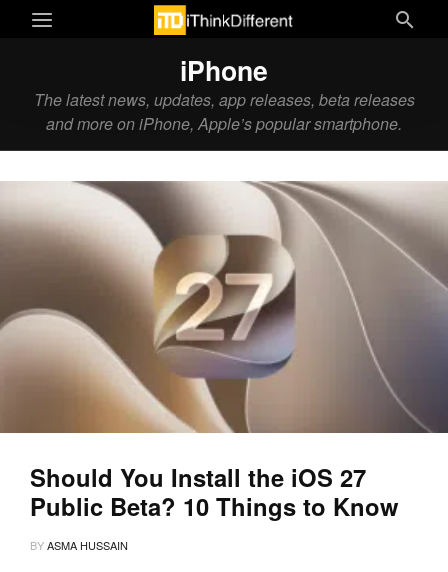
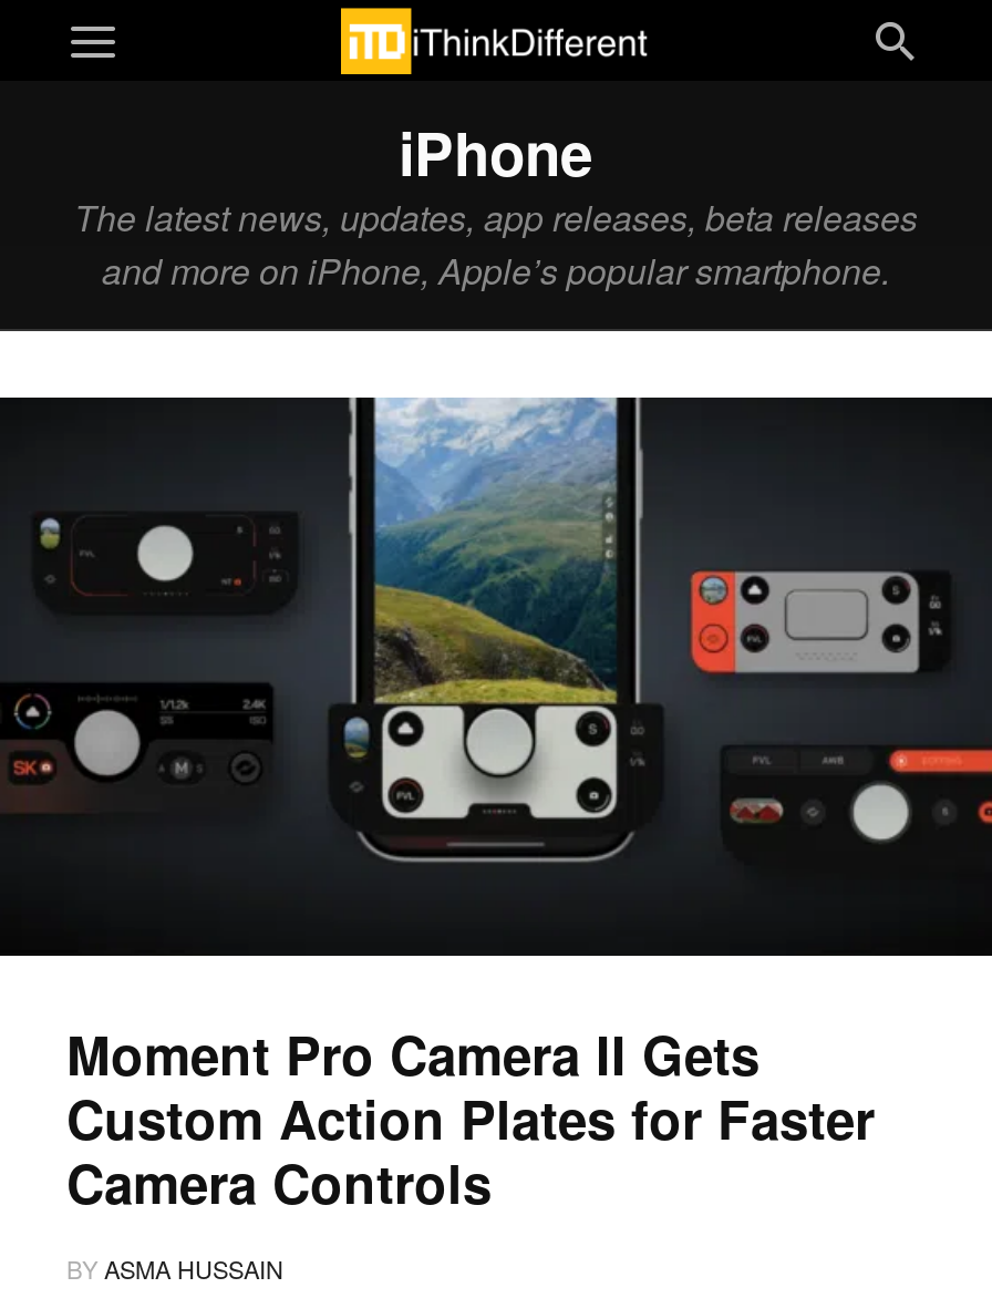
- [image]
- Should You Install the iOS 27
- Public Beta? 10 Things to Know
+ [image]
+ Moment Pro Camera II Gets
+ Custom Action Plates for Faster
+ Camera Controls
